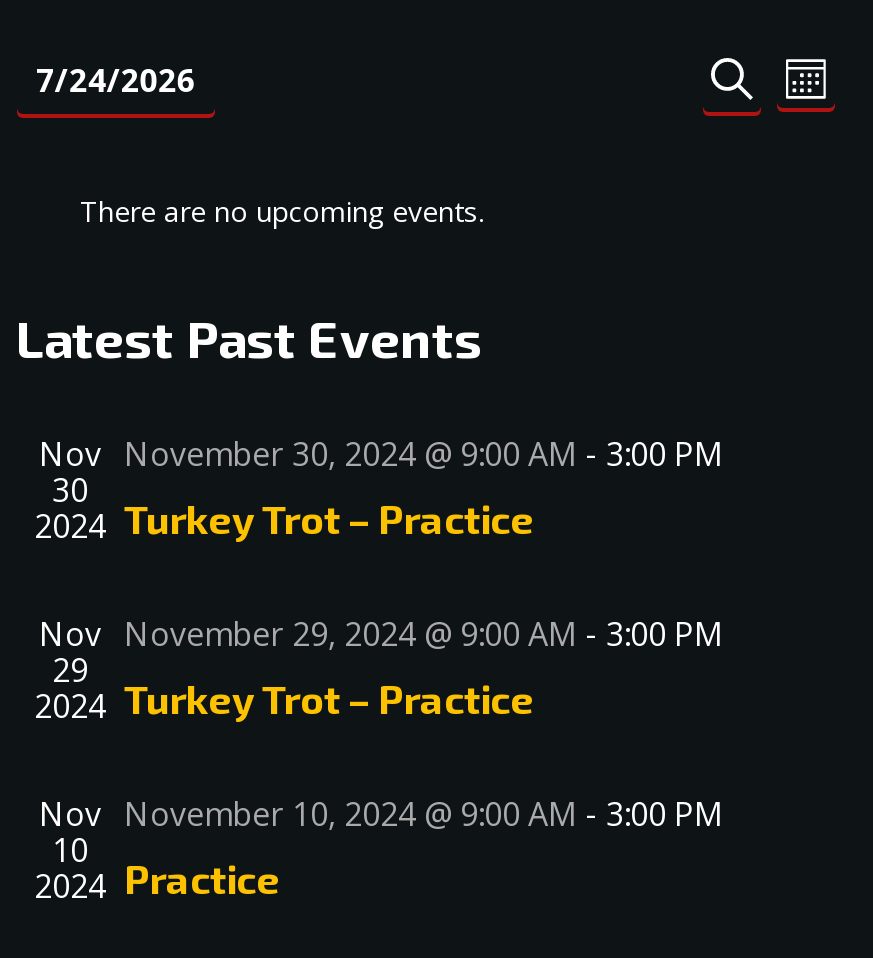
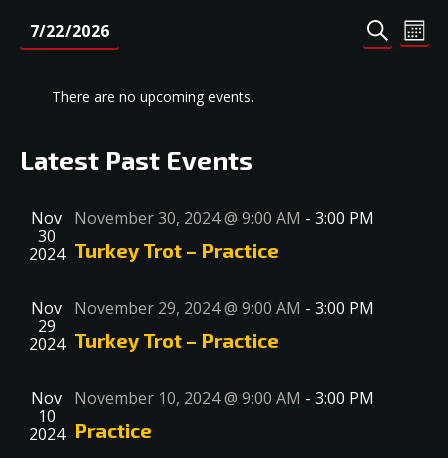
- 7/24/2026
+ 7/22/2026
